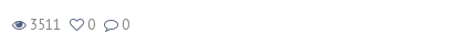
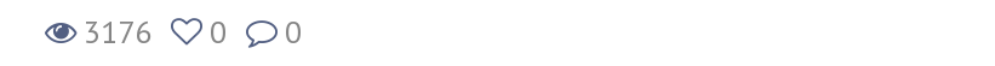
- 3511 0 0
+ 3176 0 0
